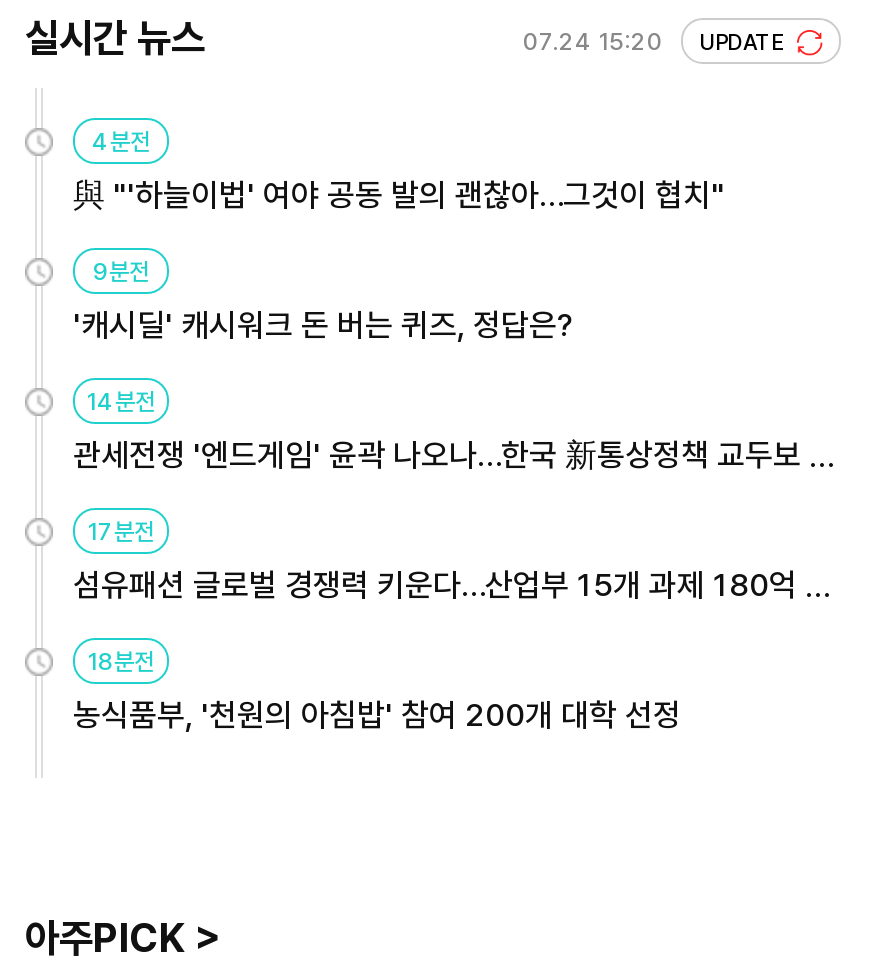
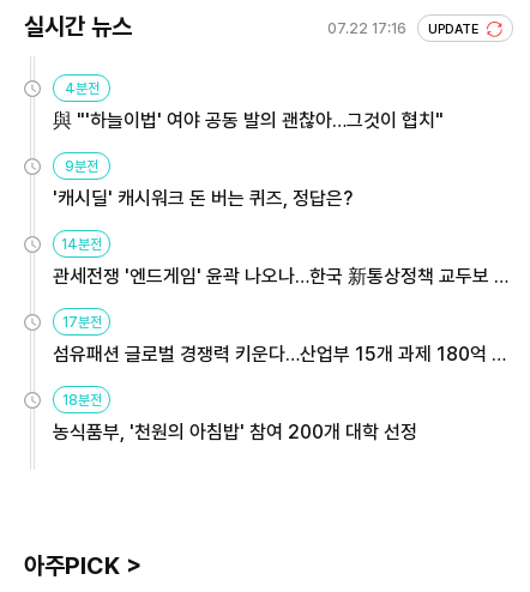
- 07.24 15:20 UPDATE
+ 07.22 17:16 UPDATE
